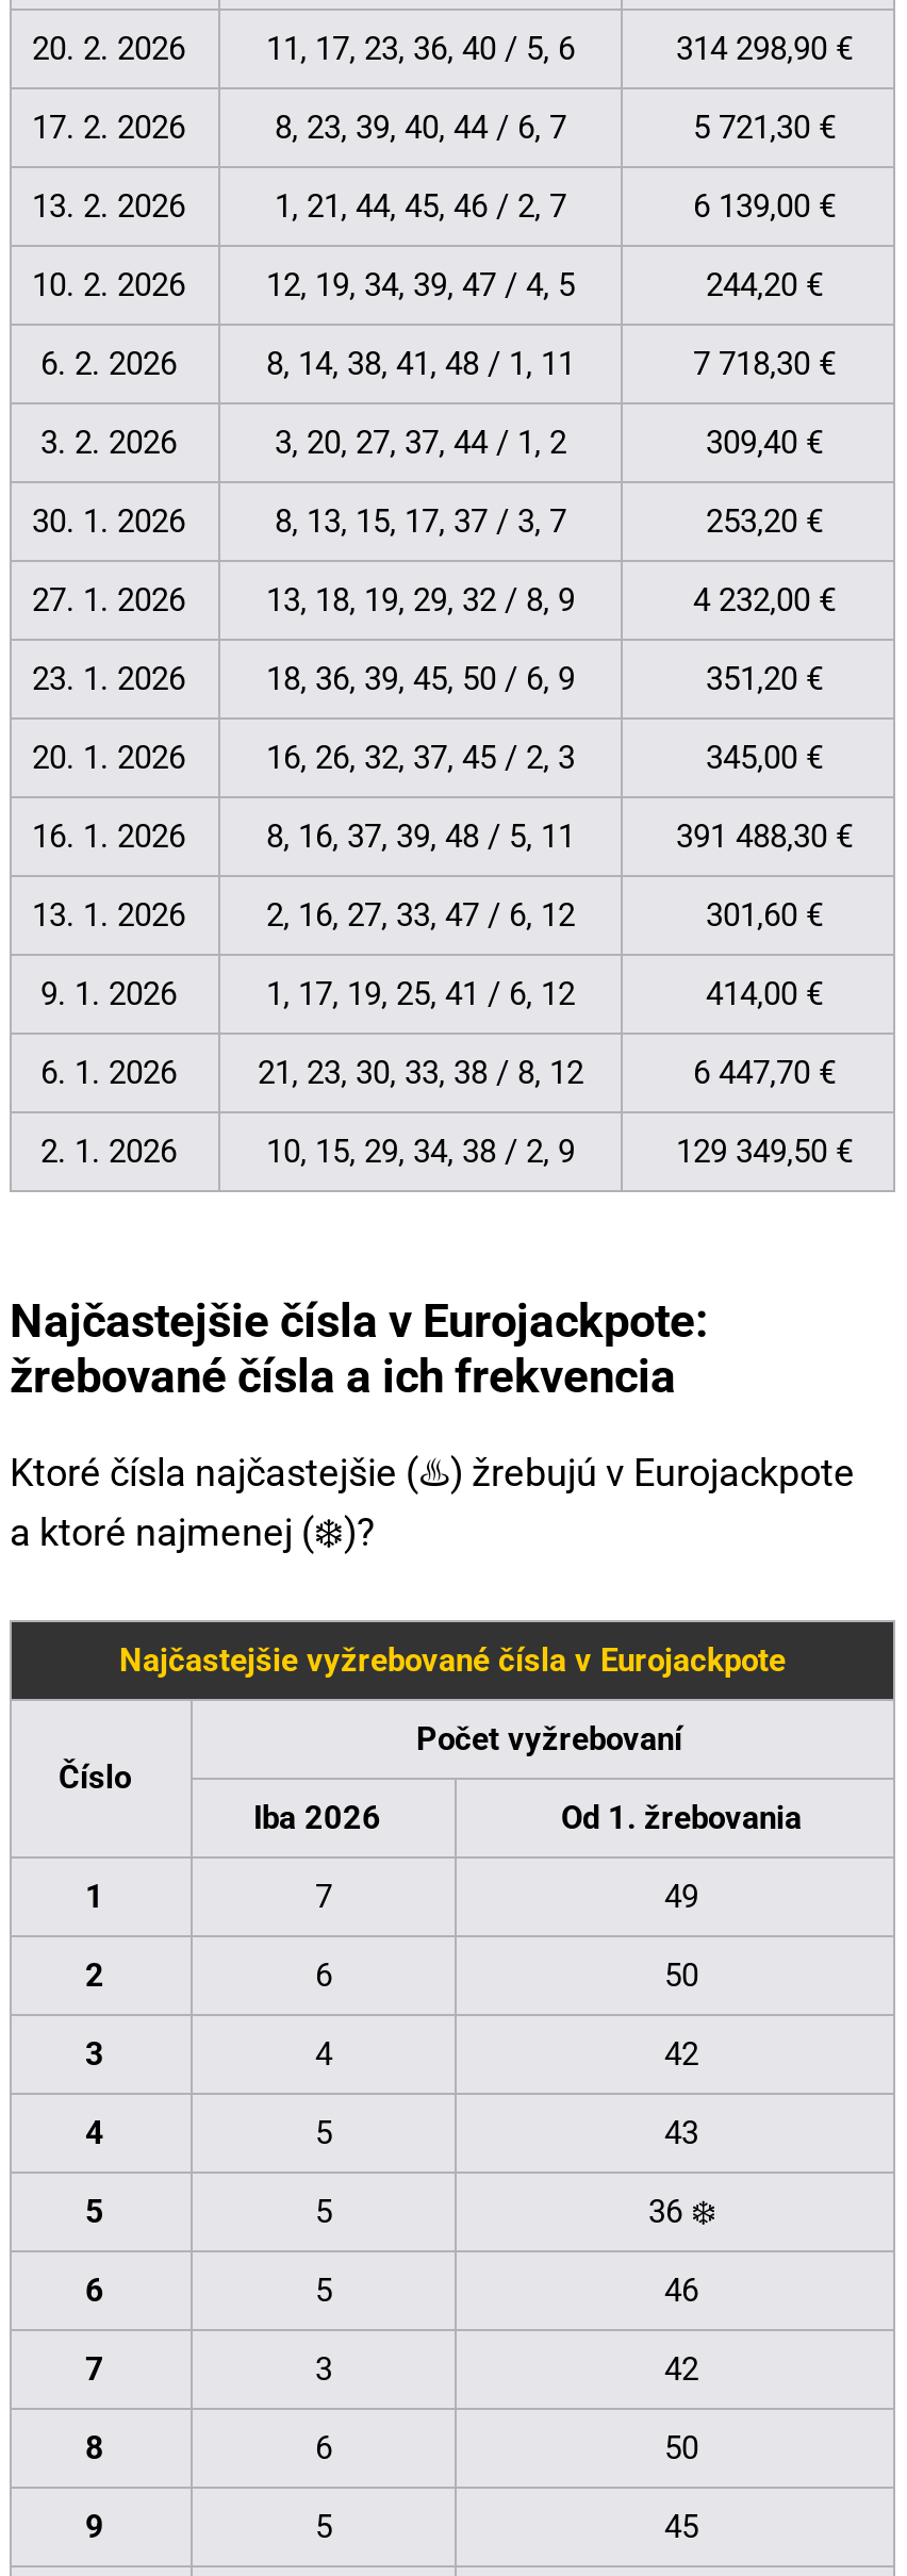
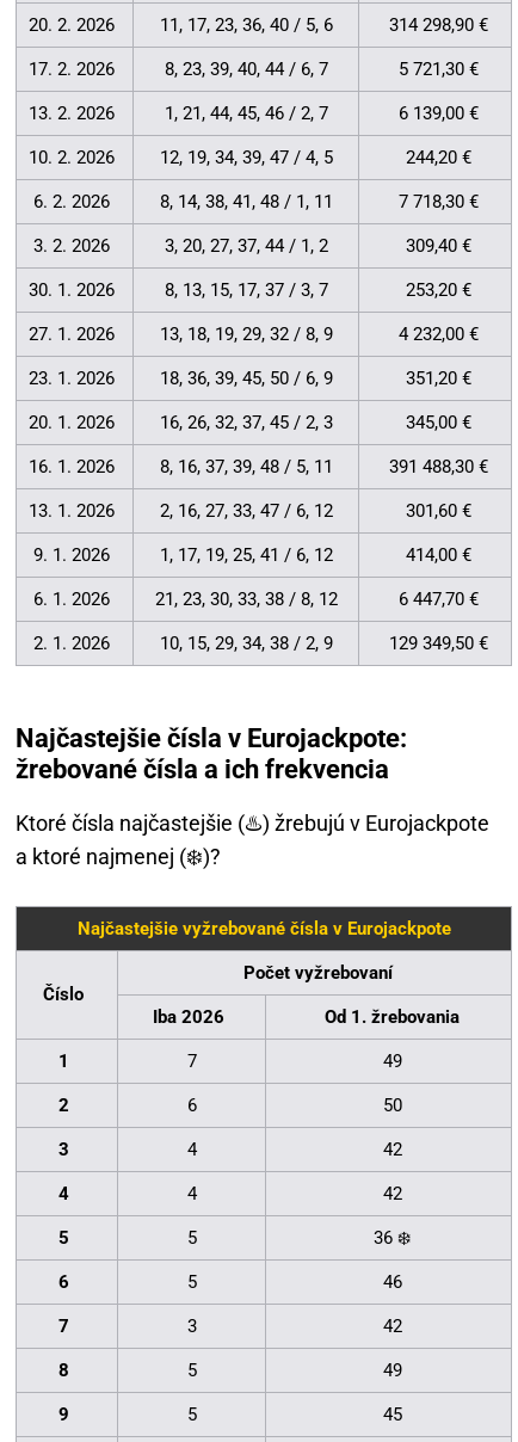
- 5
+ 4

- 43
+ 42

- 6
+ 5

- 50
+ 49
